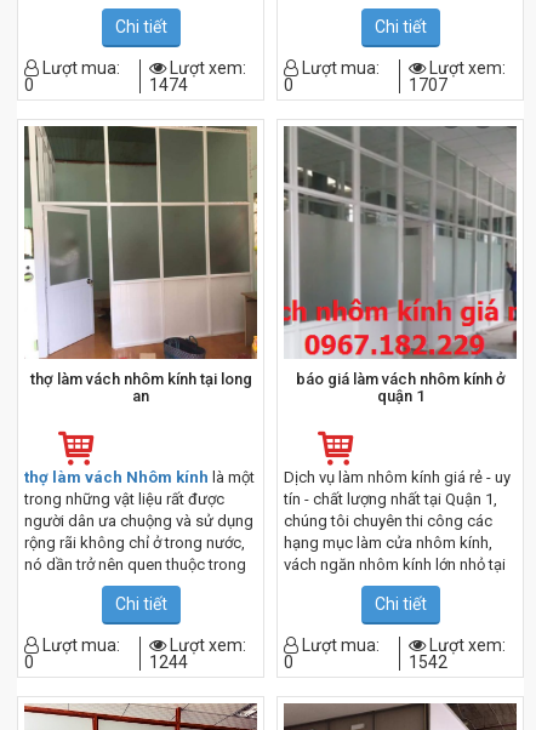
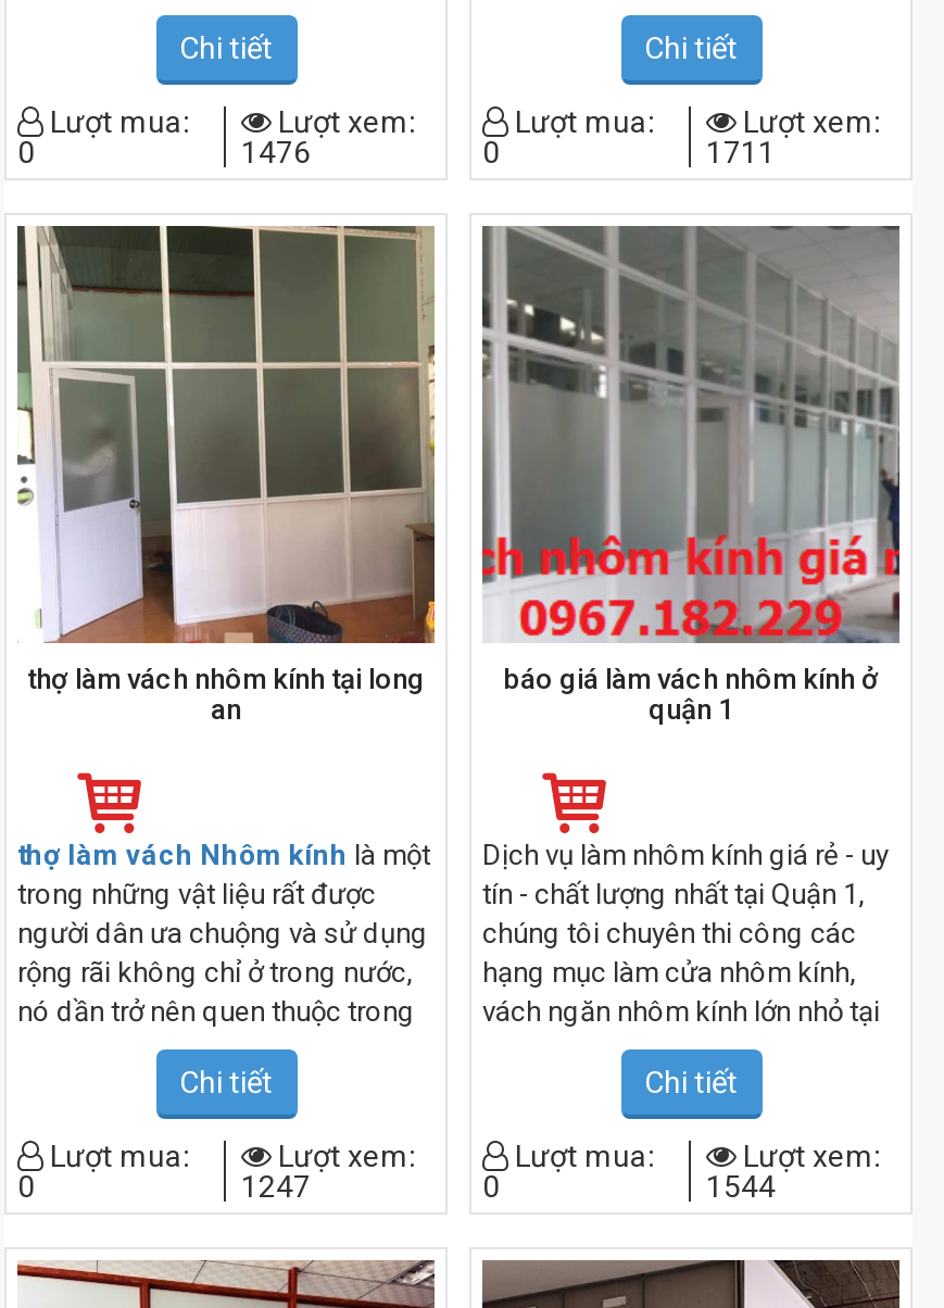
- 1474
+ 1476

- 1707
+ 1711

- 1244
+ 1247

- 1542
+ 1544
